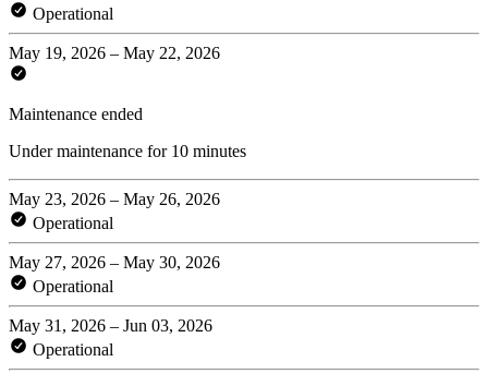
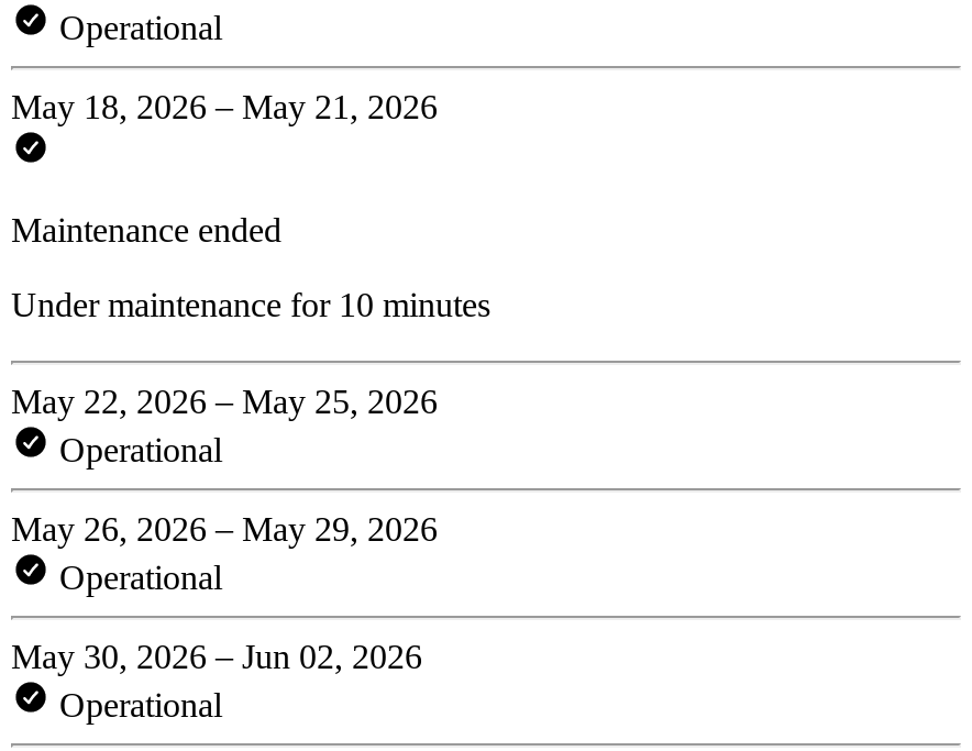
- May 19, 2026 – May 22, 2026
+ May 18, 2026 – May 21, 2026

- May 23, 2026 – May 26, 2026
+ May 22, 2026 – May 25, 2026

- May 27, 2026 – May 30, 2026
+ May 26, 2026 – May 29, 2026

- May 31, 2026 – Jun 03, 2026
+ May 30, 2026 – Jun 02, 2026
